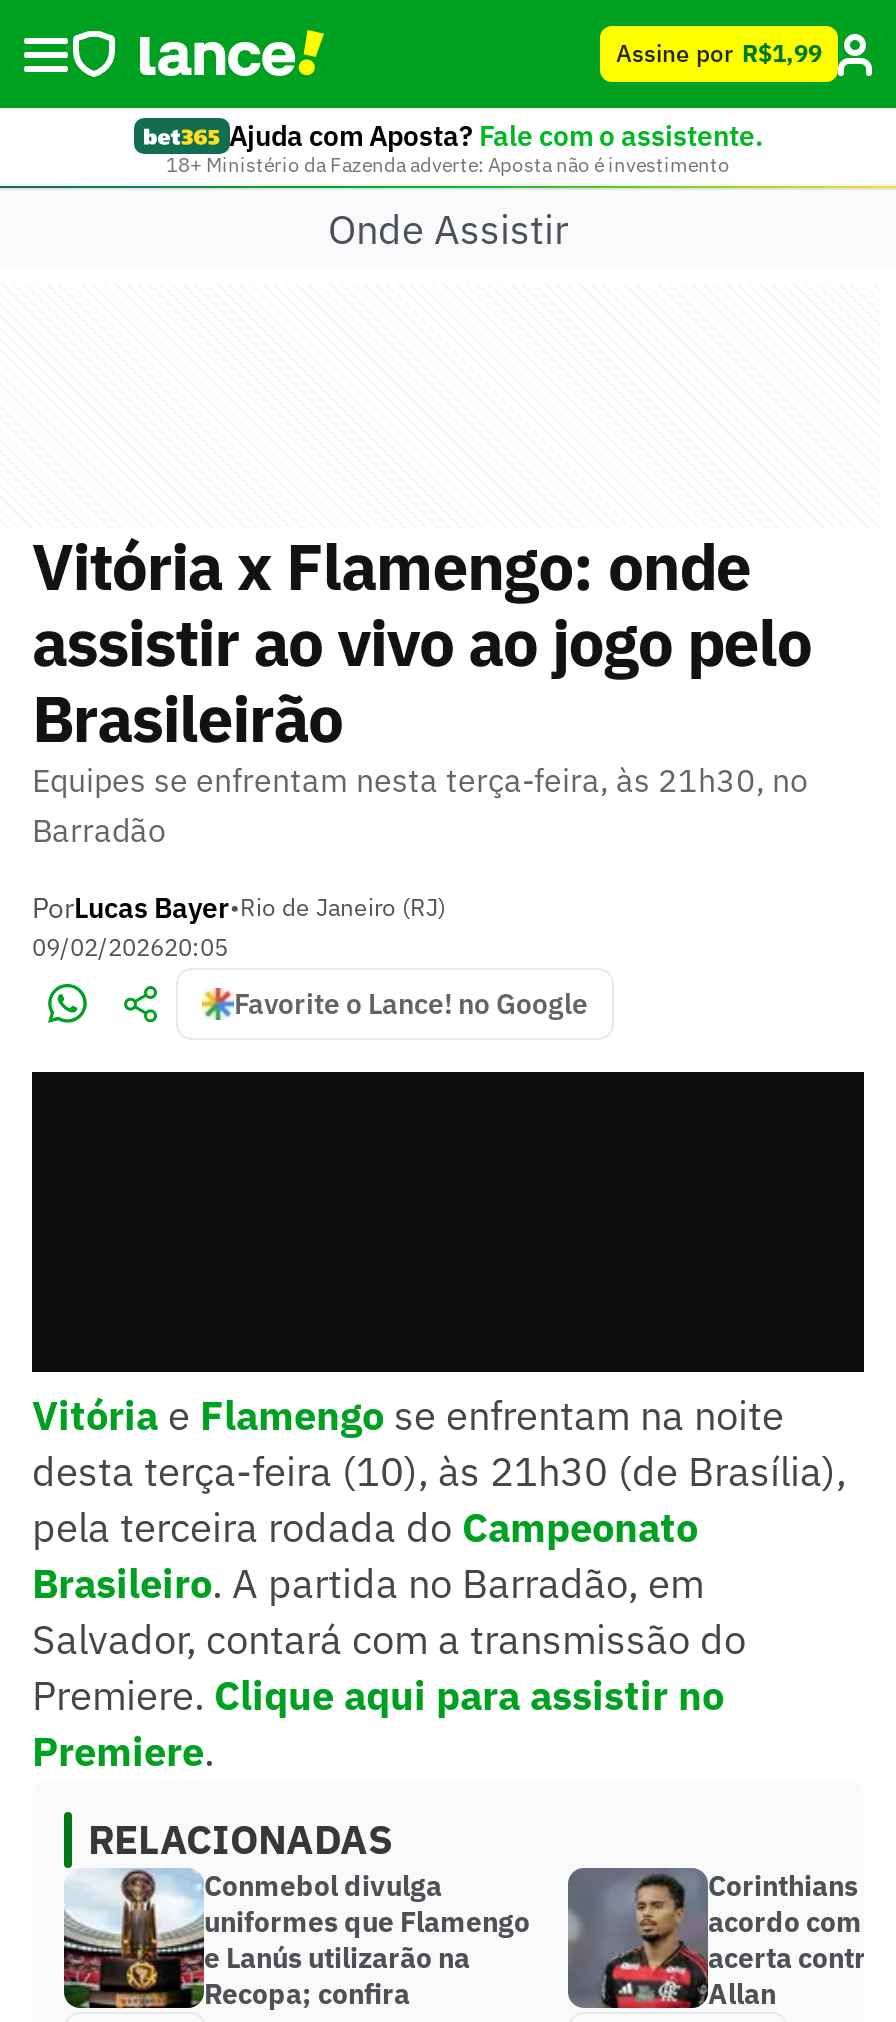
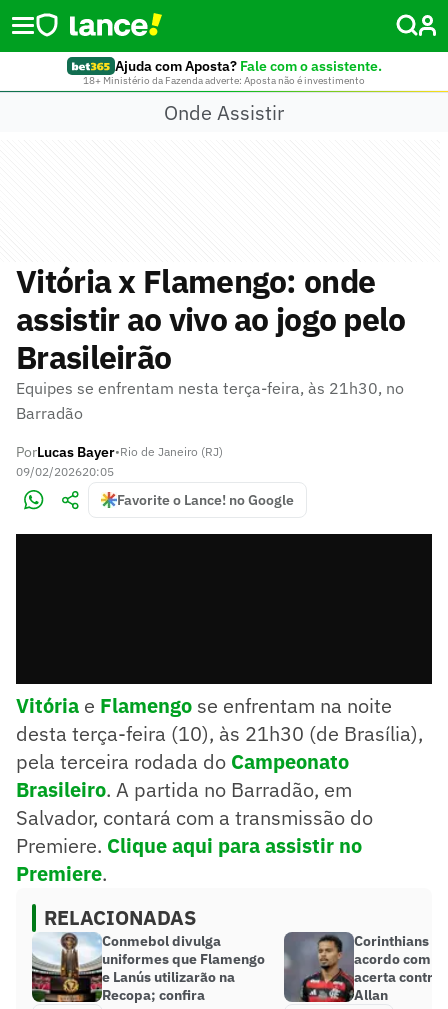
- Assine por R$1,99
